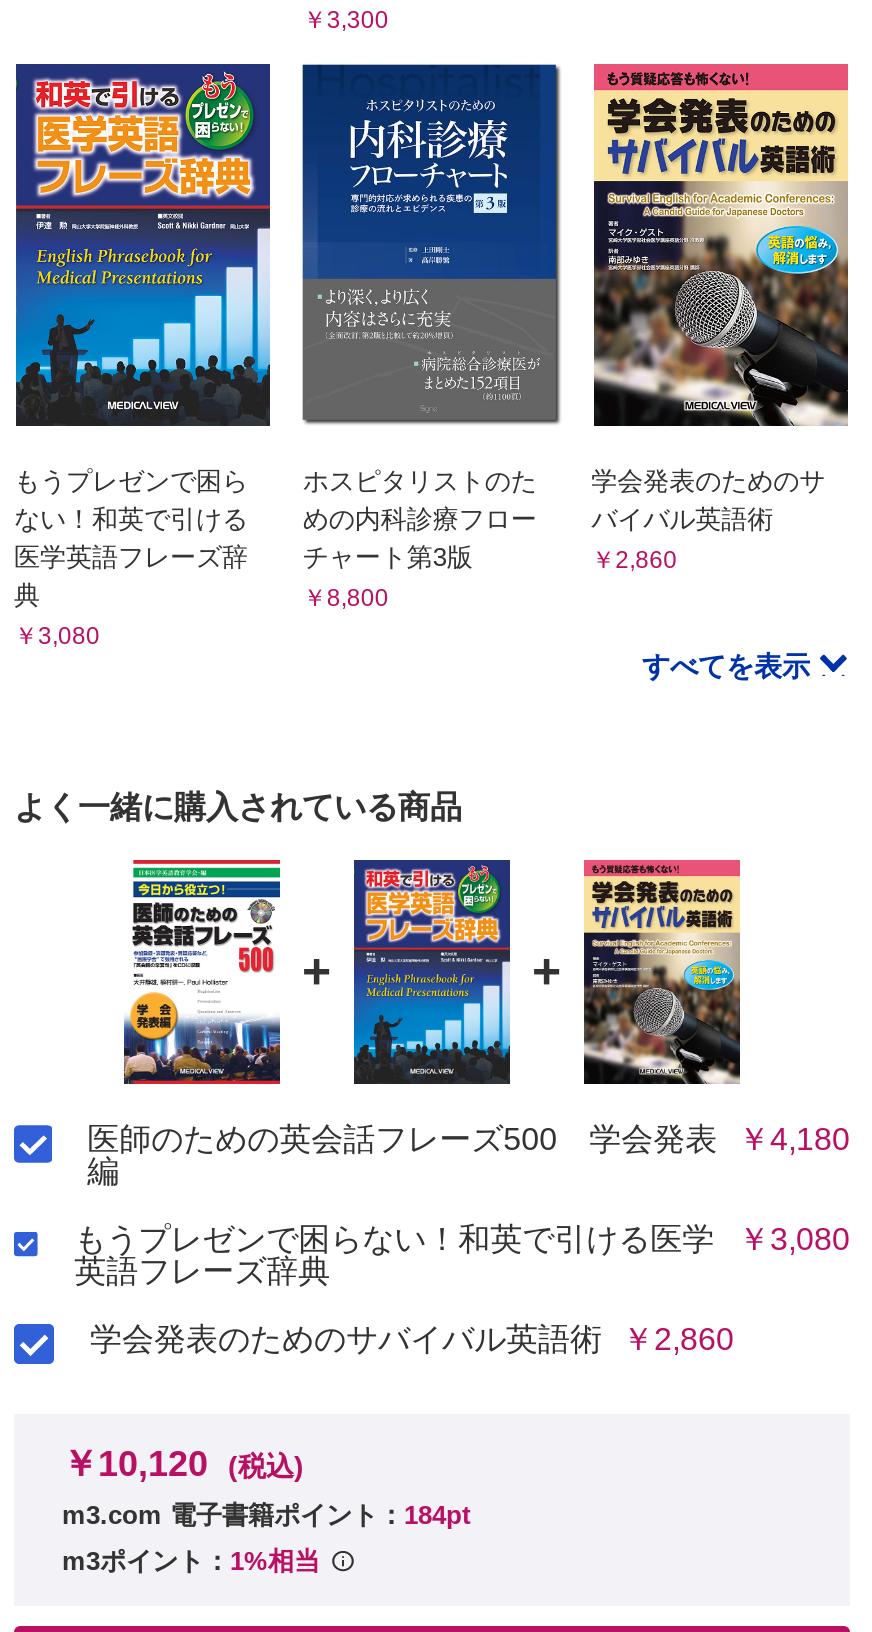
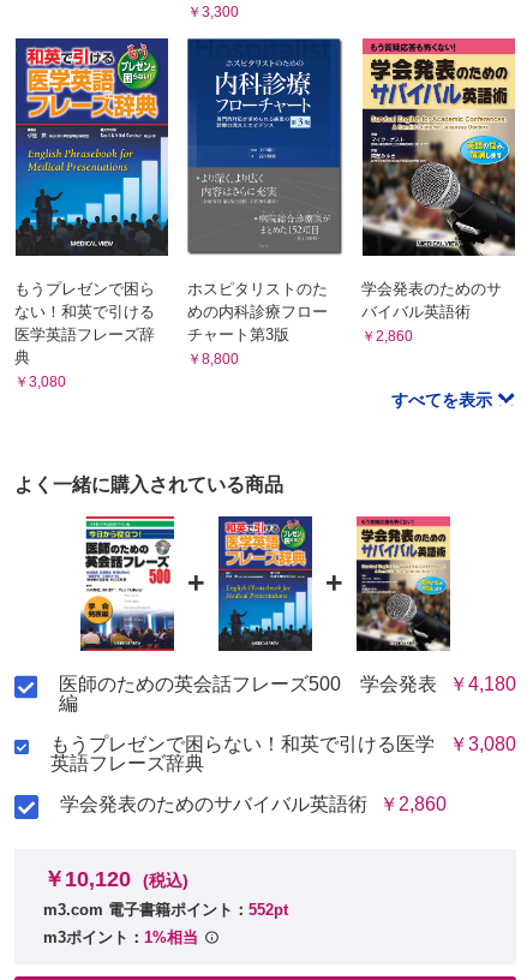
- m3.com 電子書籍ポイント：184pt
+ m3.com 電子書籍ポイント：552pt
